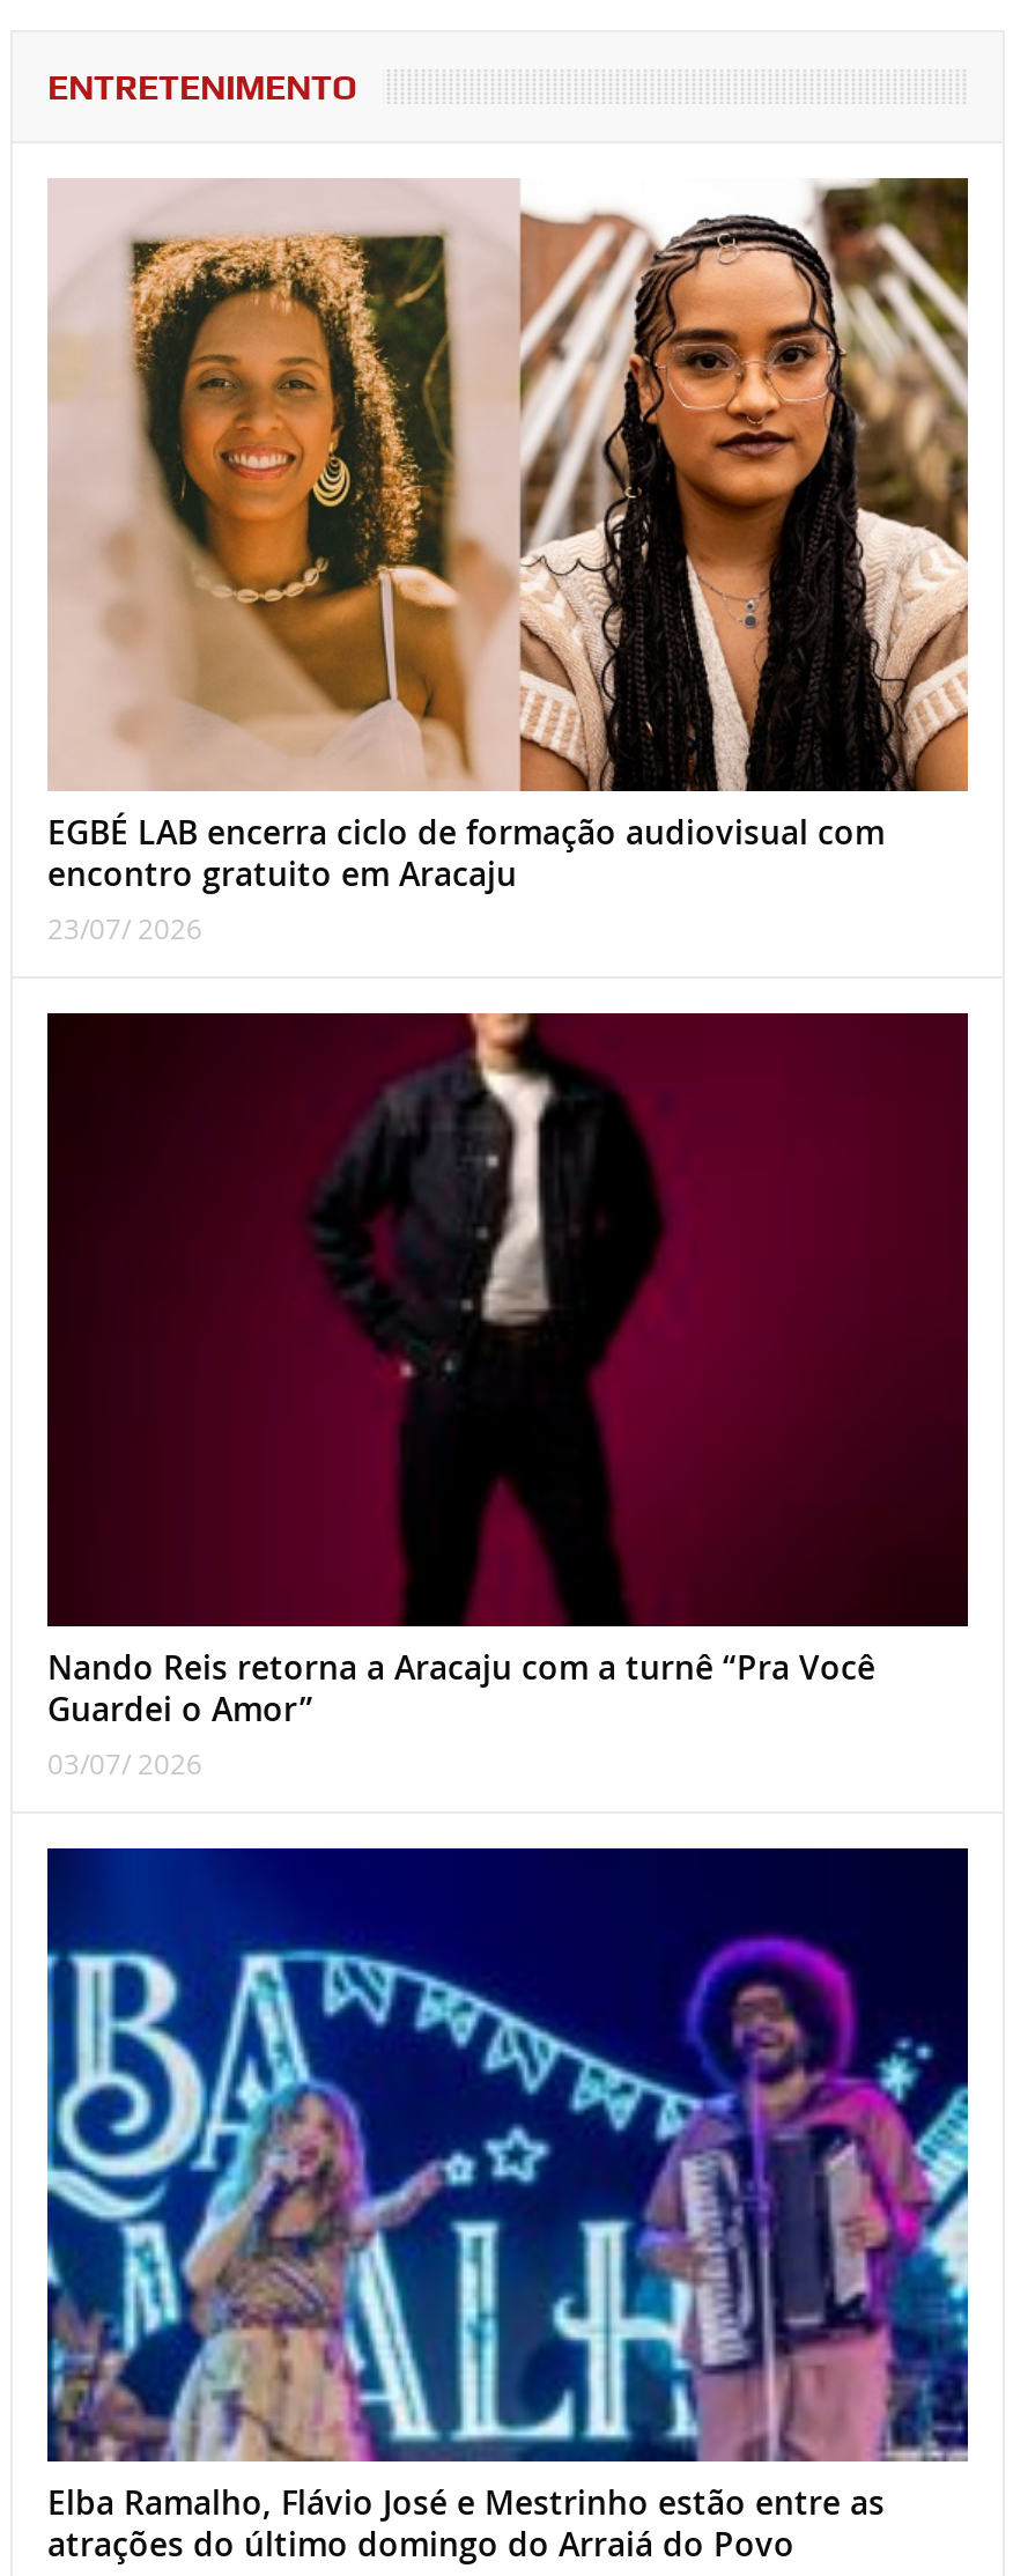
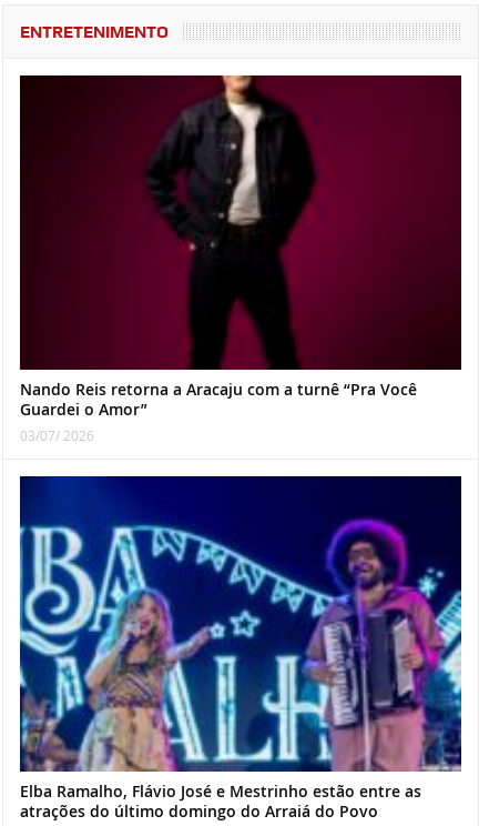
- [image]
- EGBÉ LAB encerra ciclo de formação audiovisual com
- encontro gratuito em Aracaju
- 23/07/ 2026
